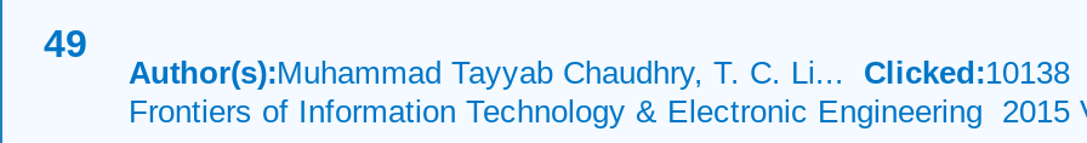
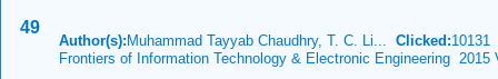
- Author(s):Muhammad Tayyab Chaudhry, T. C. Li... Clicked:10138
+ Author(s):Muhammad Tayyab Chaudhry, T. C. Li... Clicked:10131
